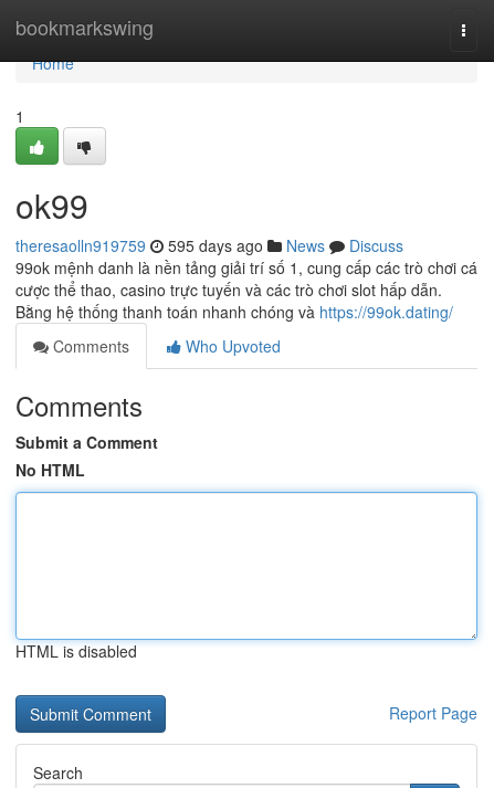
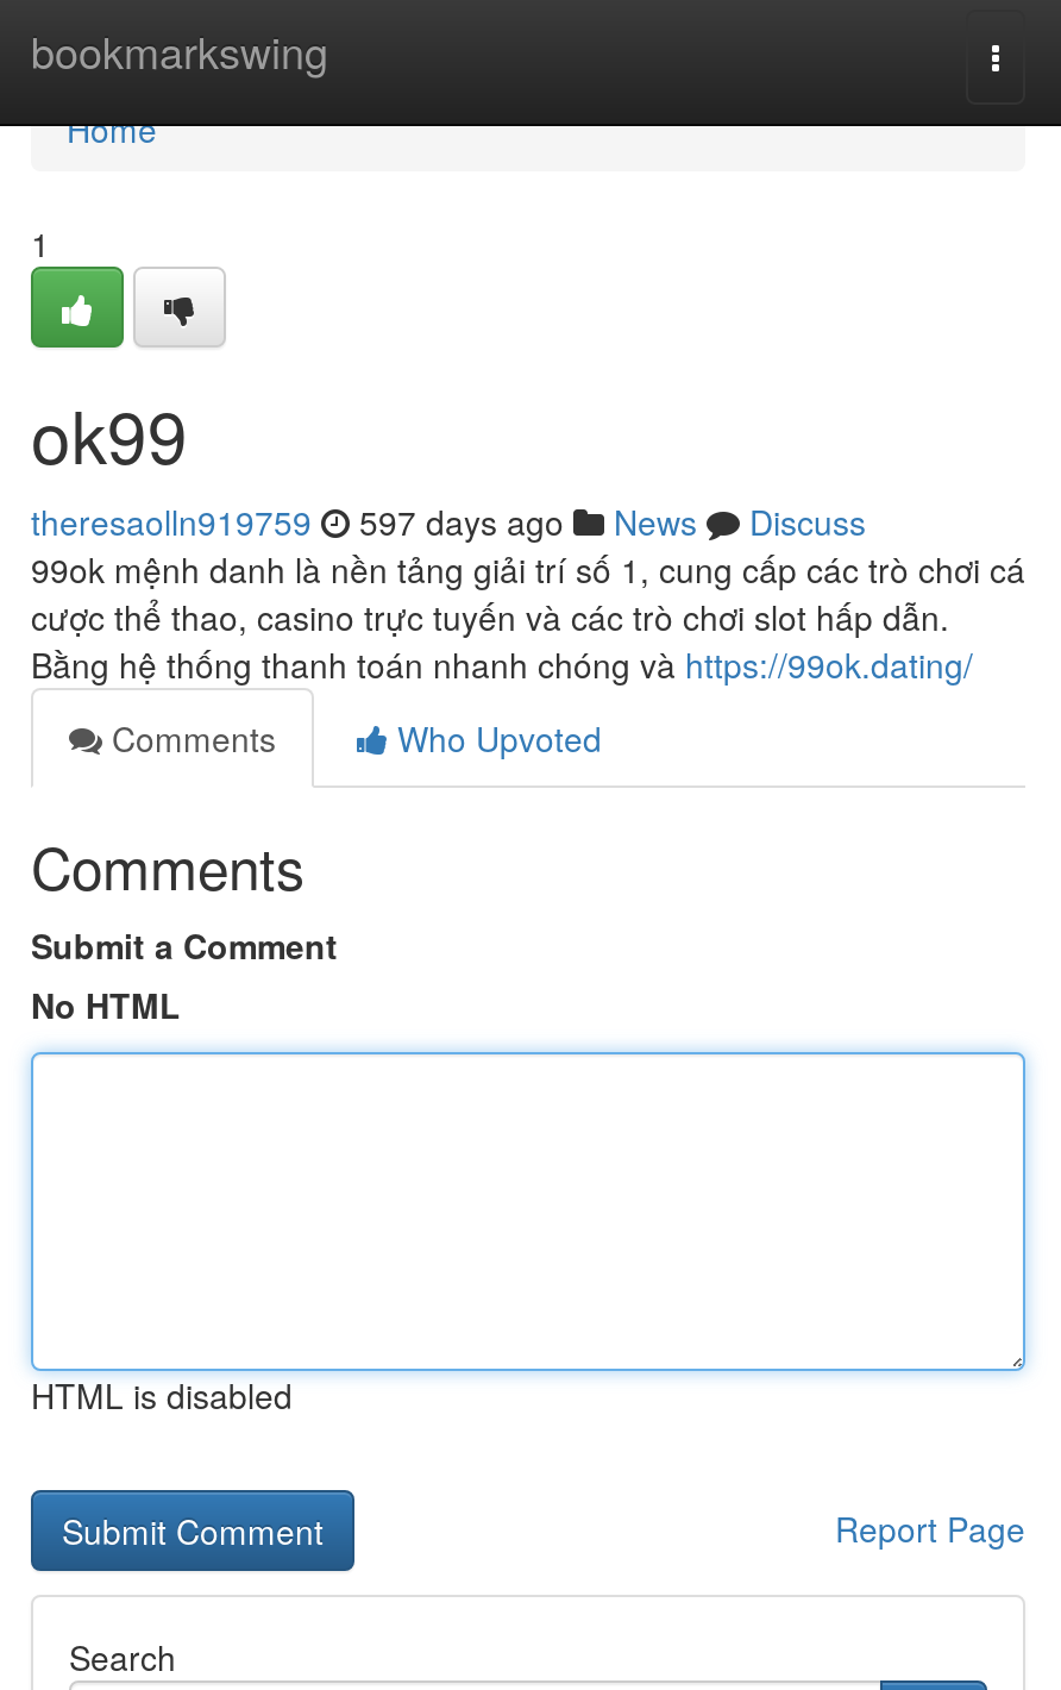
- theresaolln919759 595 days ago News Discuss
+ theresaolln919759 597 days ago News Discuss
